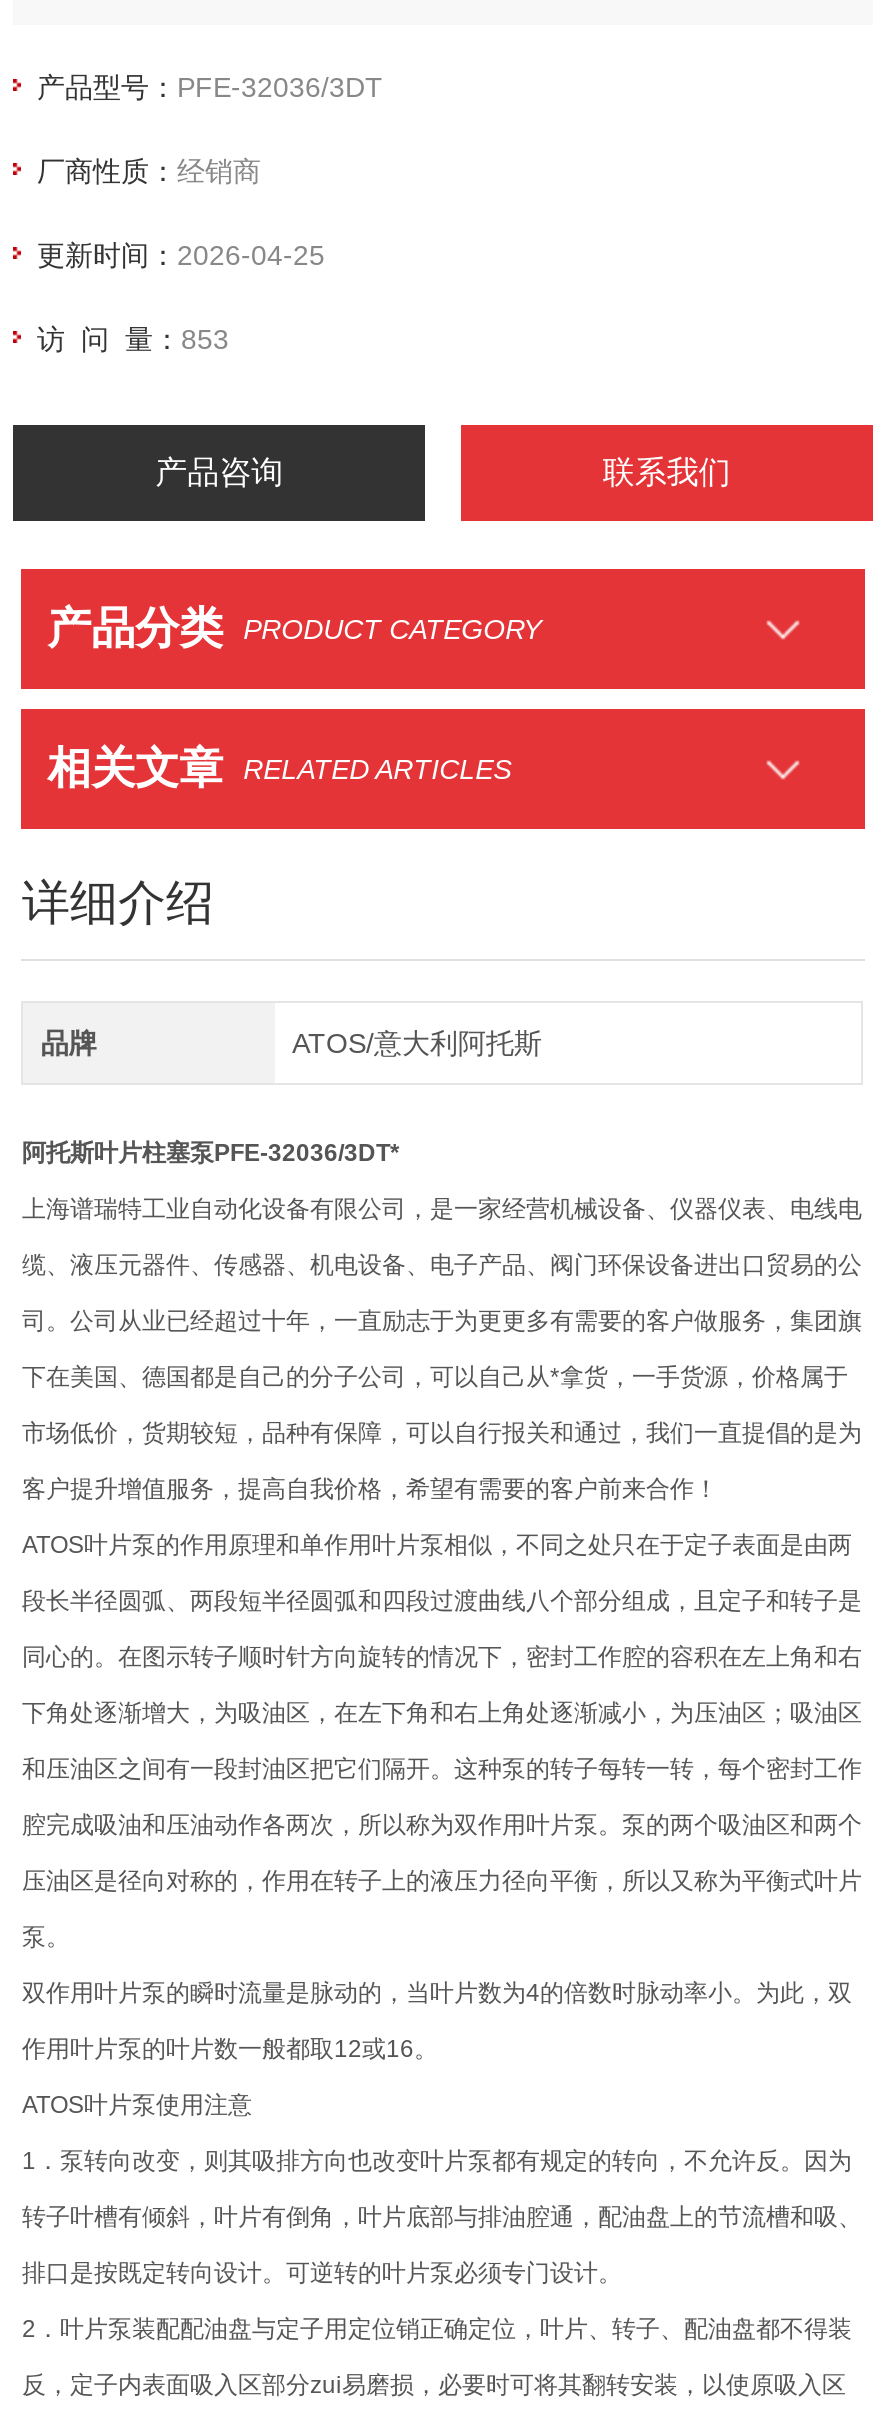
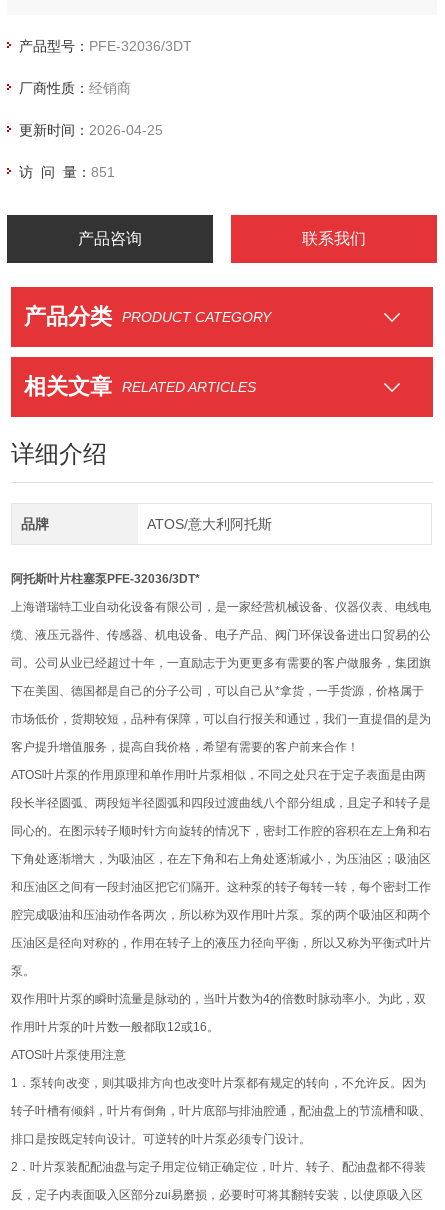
- 访 问 量：853
+ 访 问 量：851
